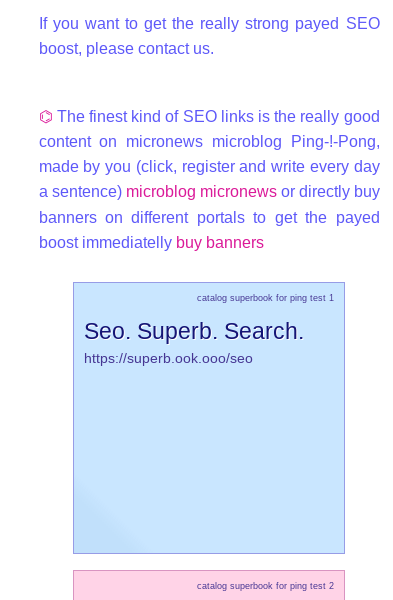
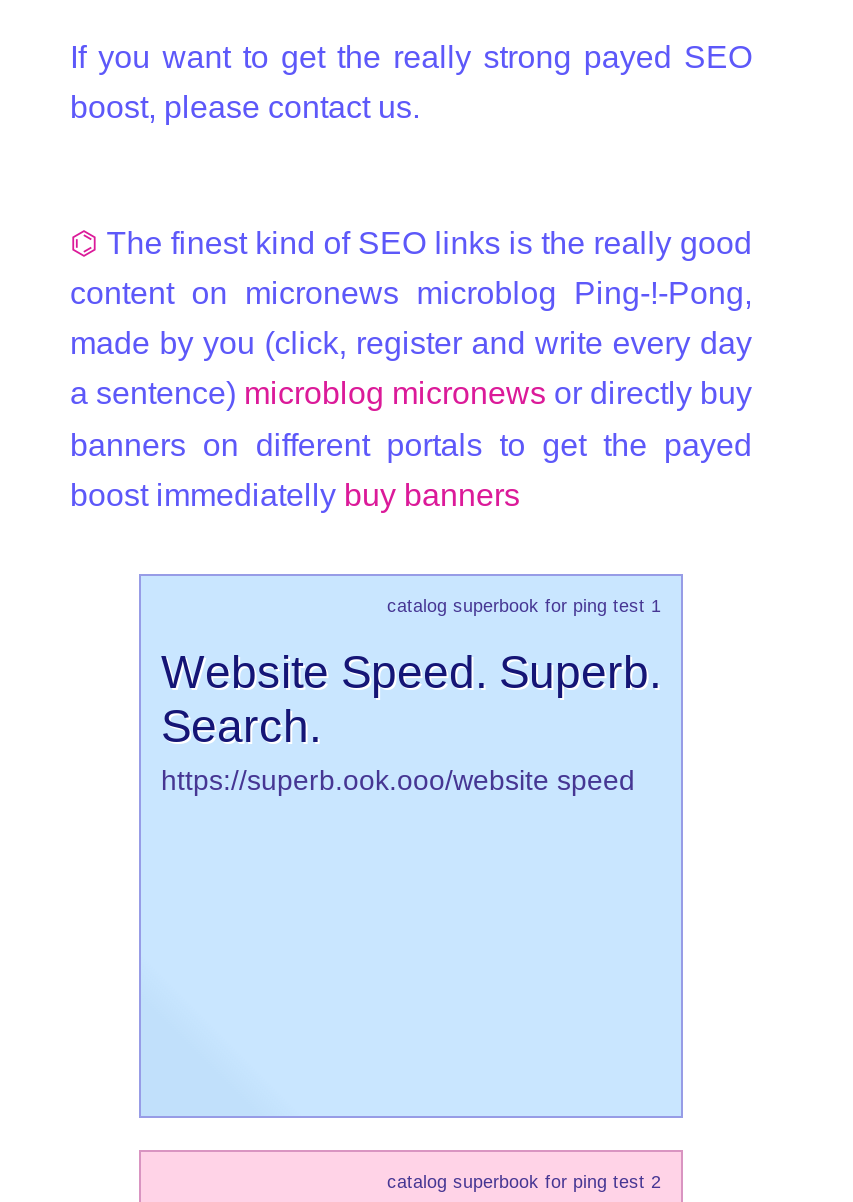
- Seo. Superb. Search.
- https://superb.ook.ooo/seo
+ Website Speed. Superb.
+ Search.
+ https://superb.ook.ooo/website speed
